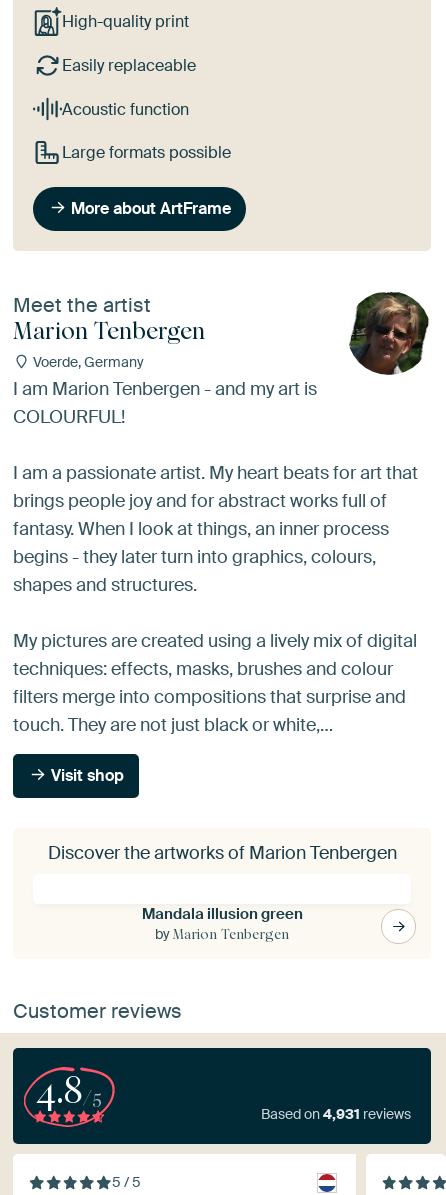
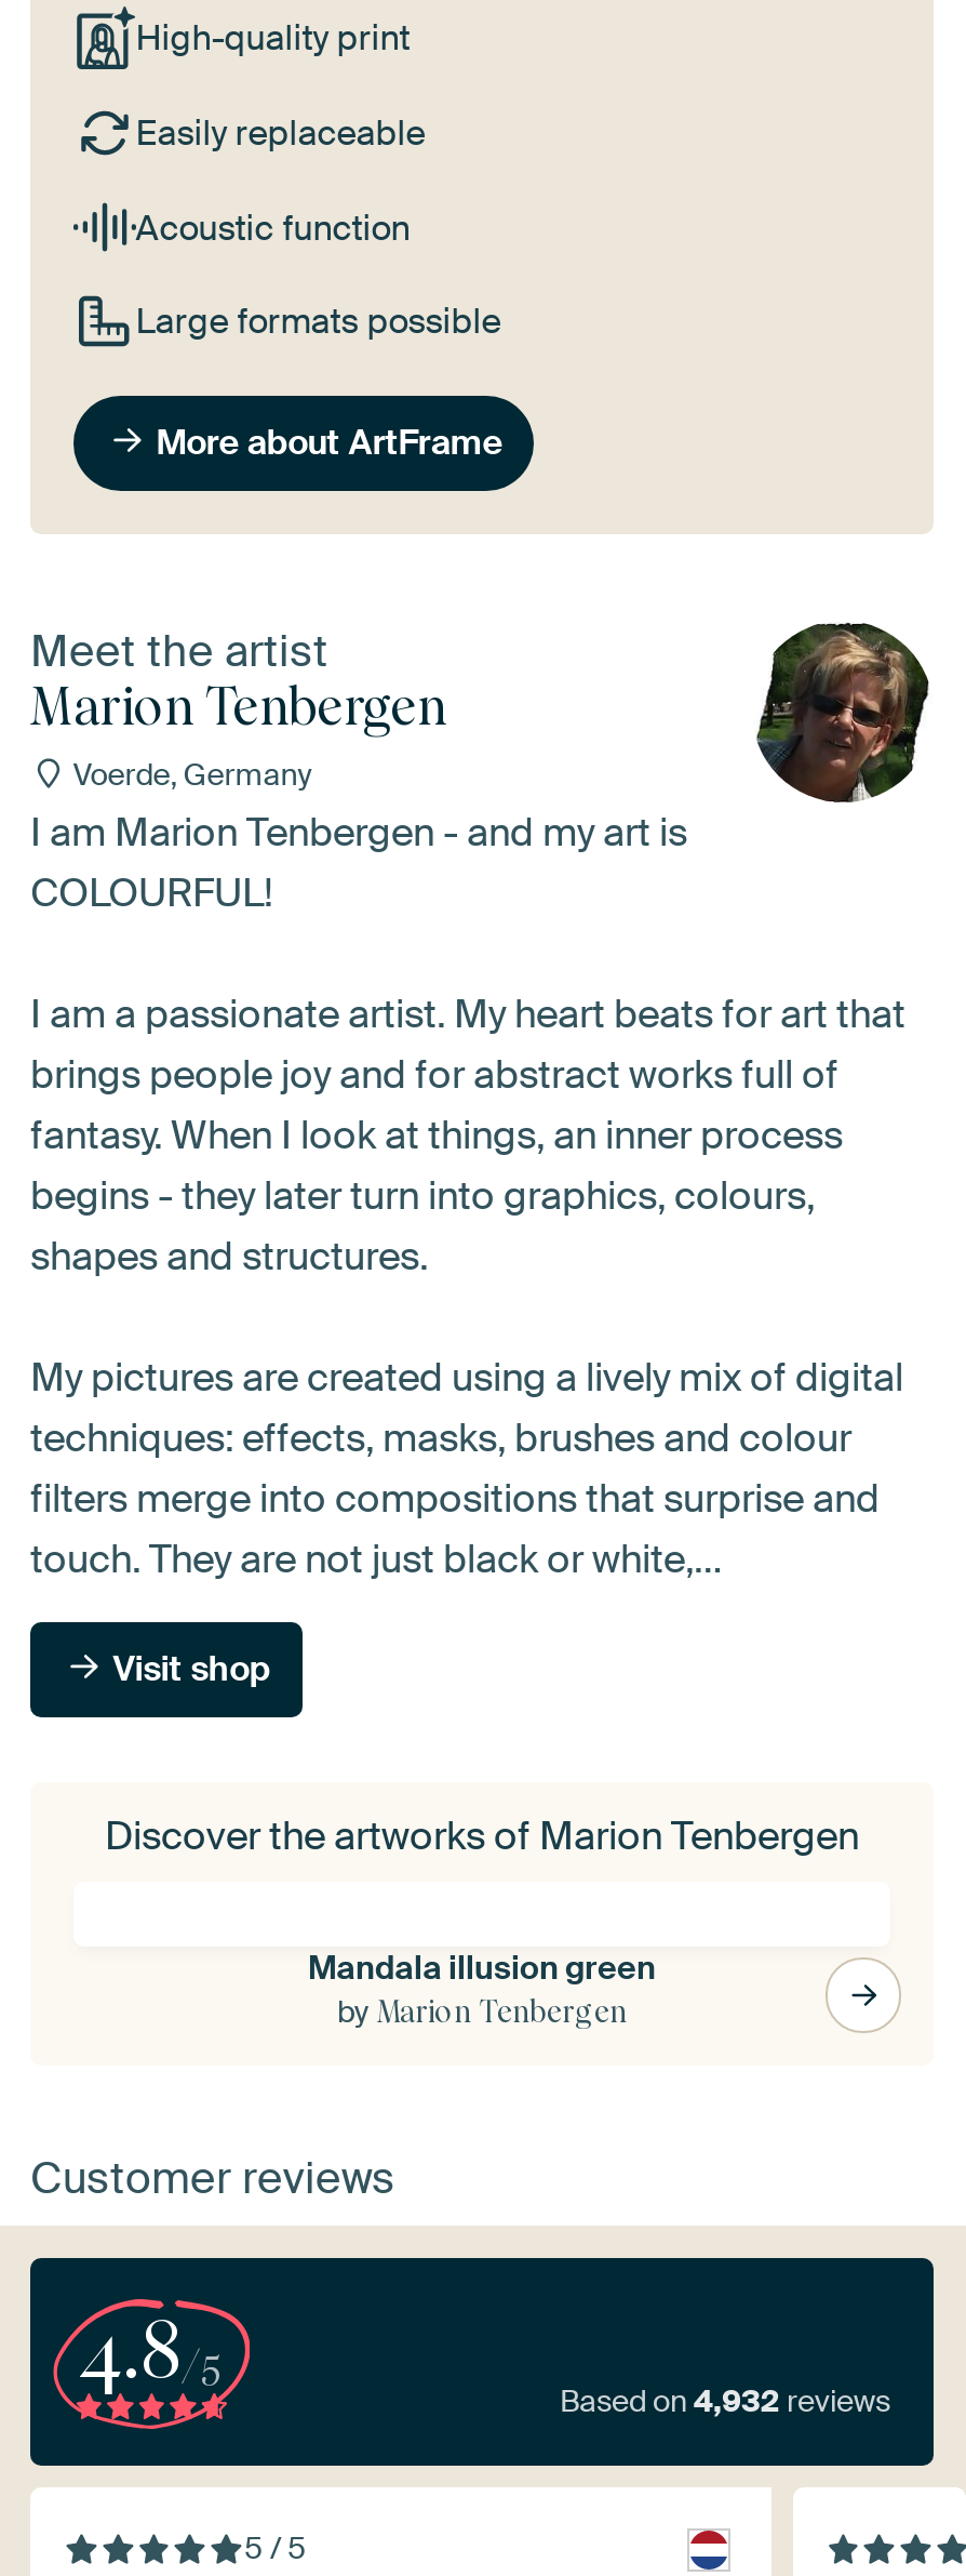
- Based on 4,931 reviews
+ Based on 4,932 reviews
